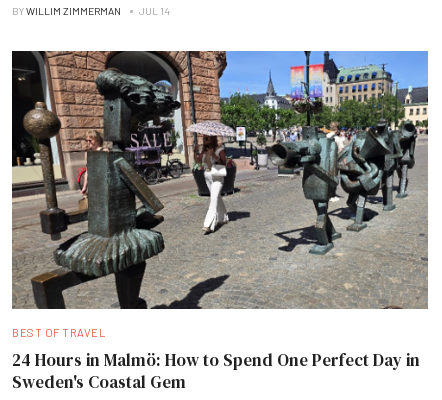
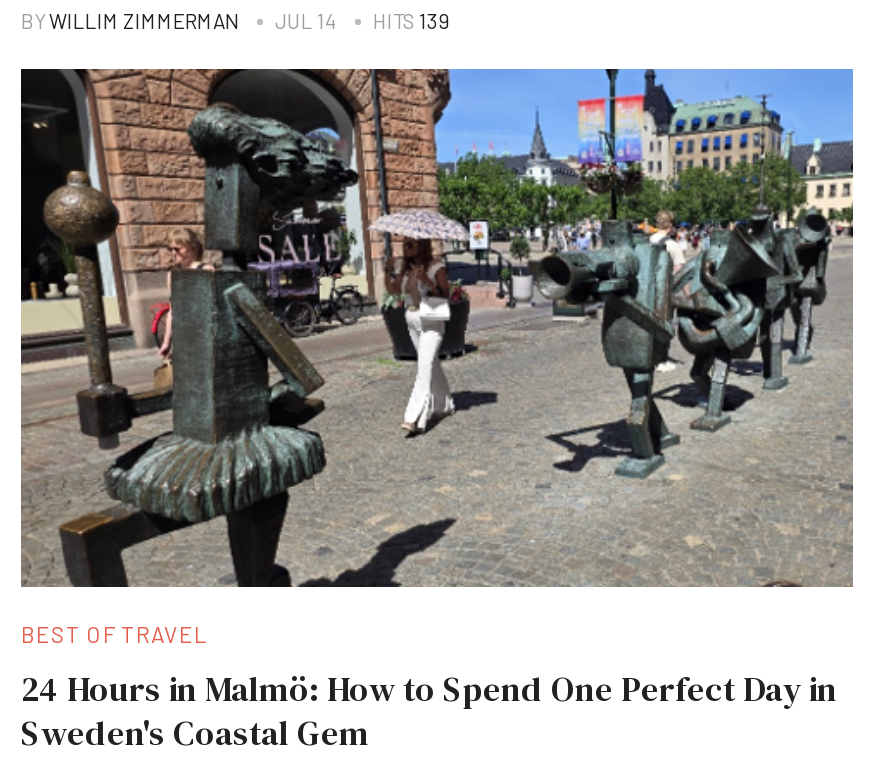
+ HITS 139
